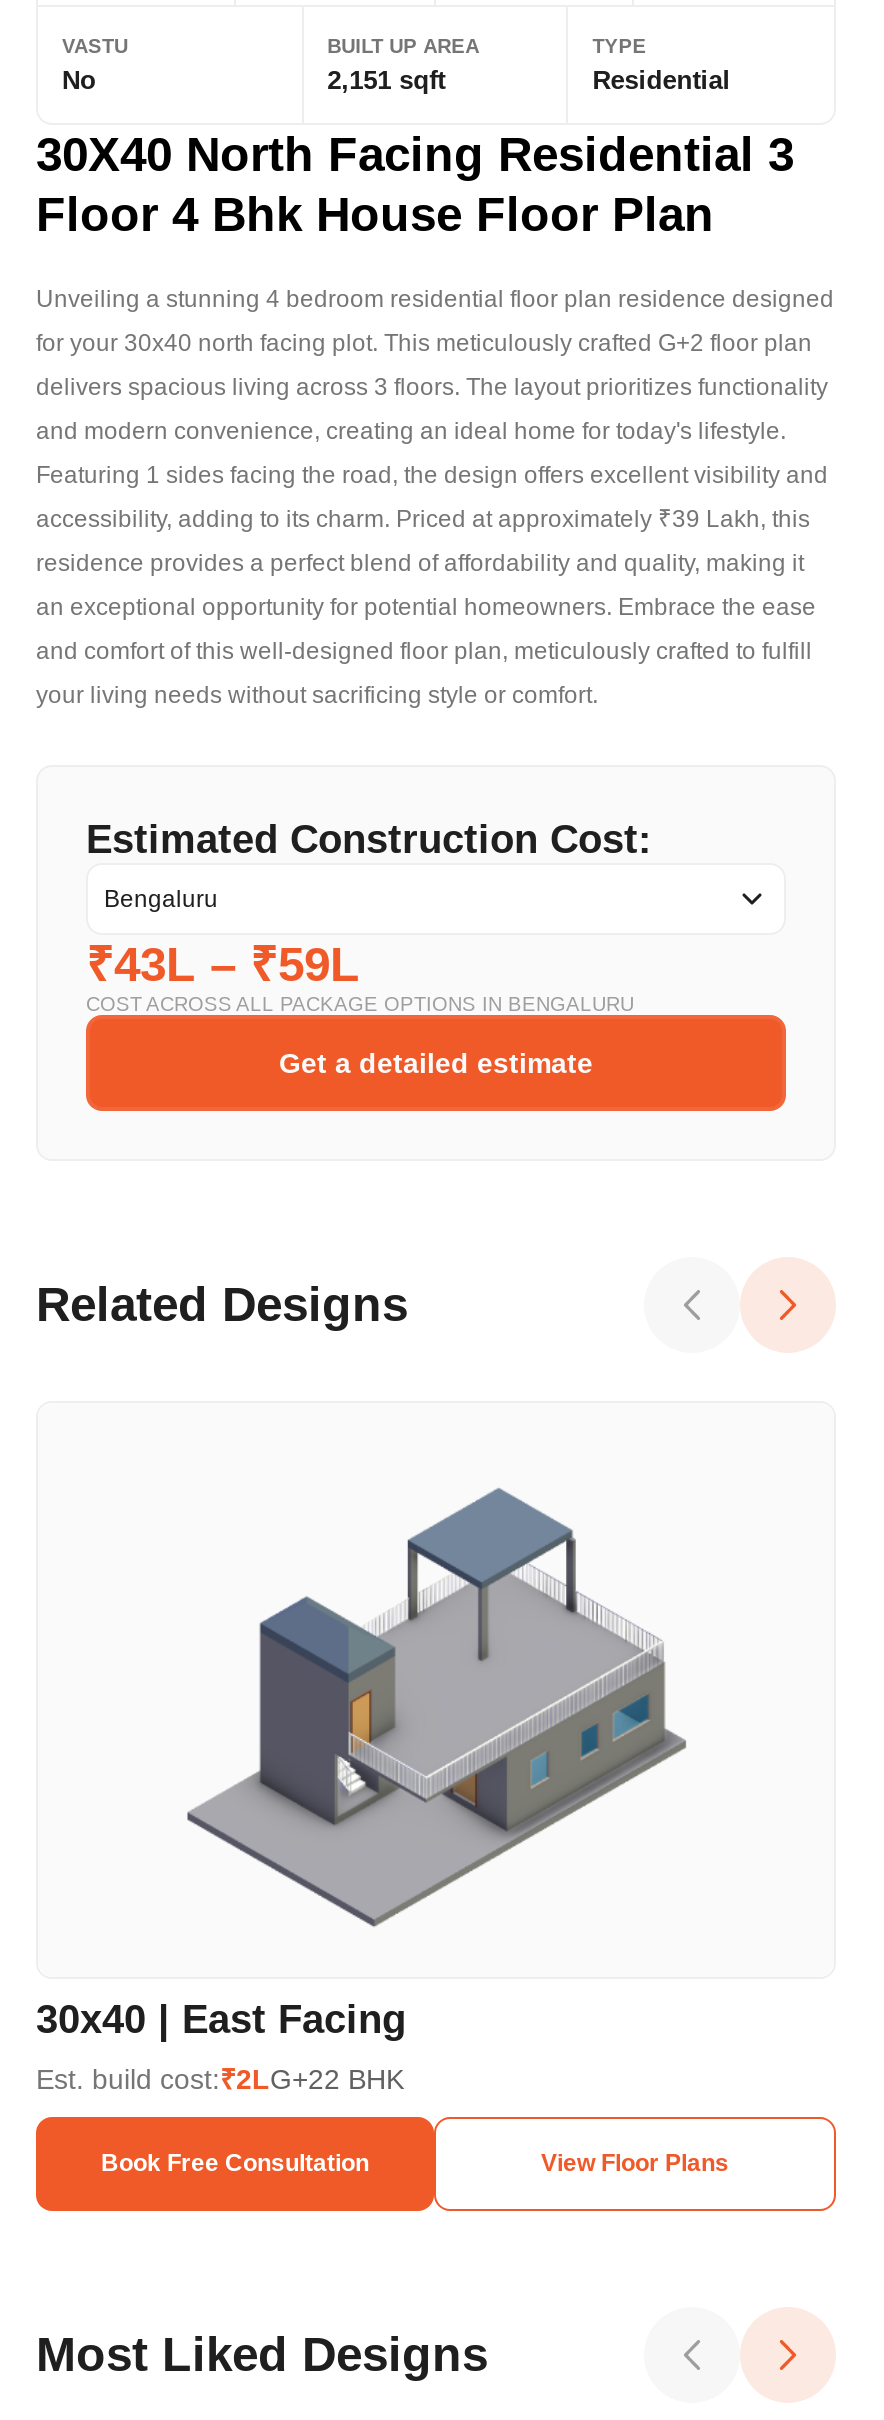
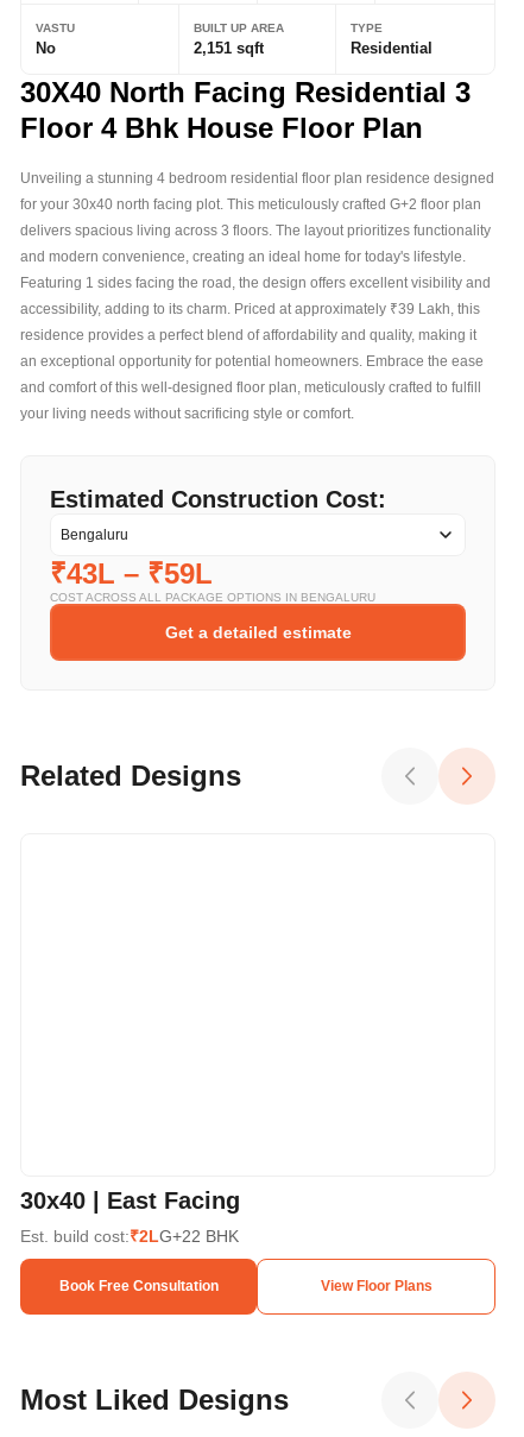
- [image]
